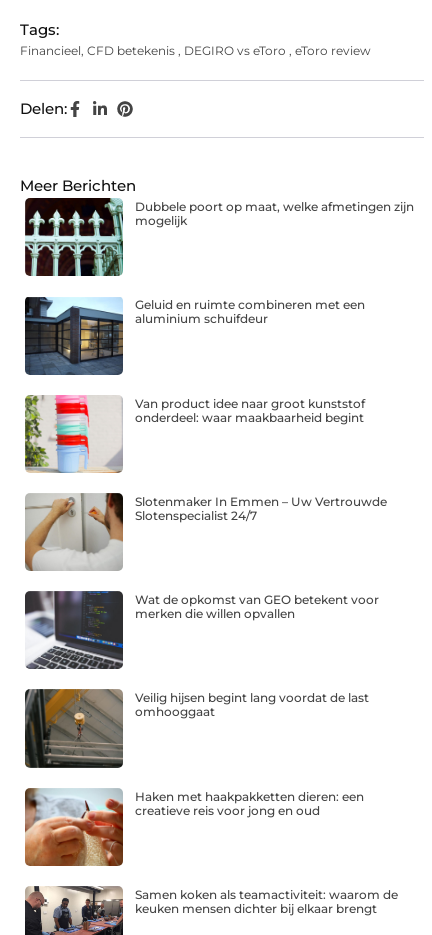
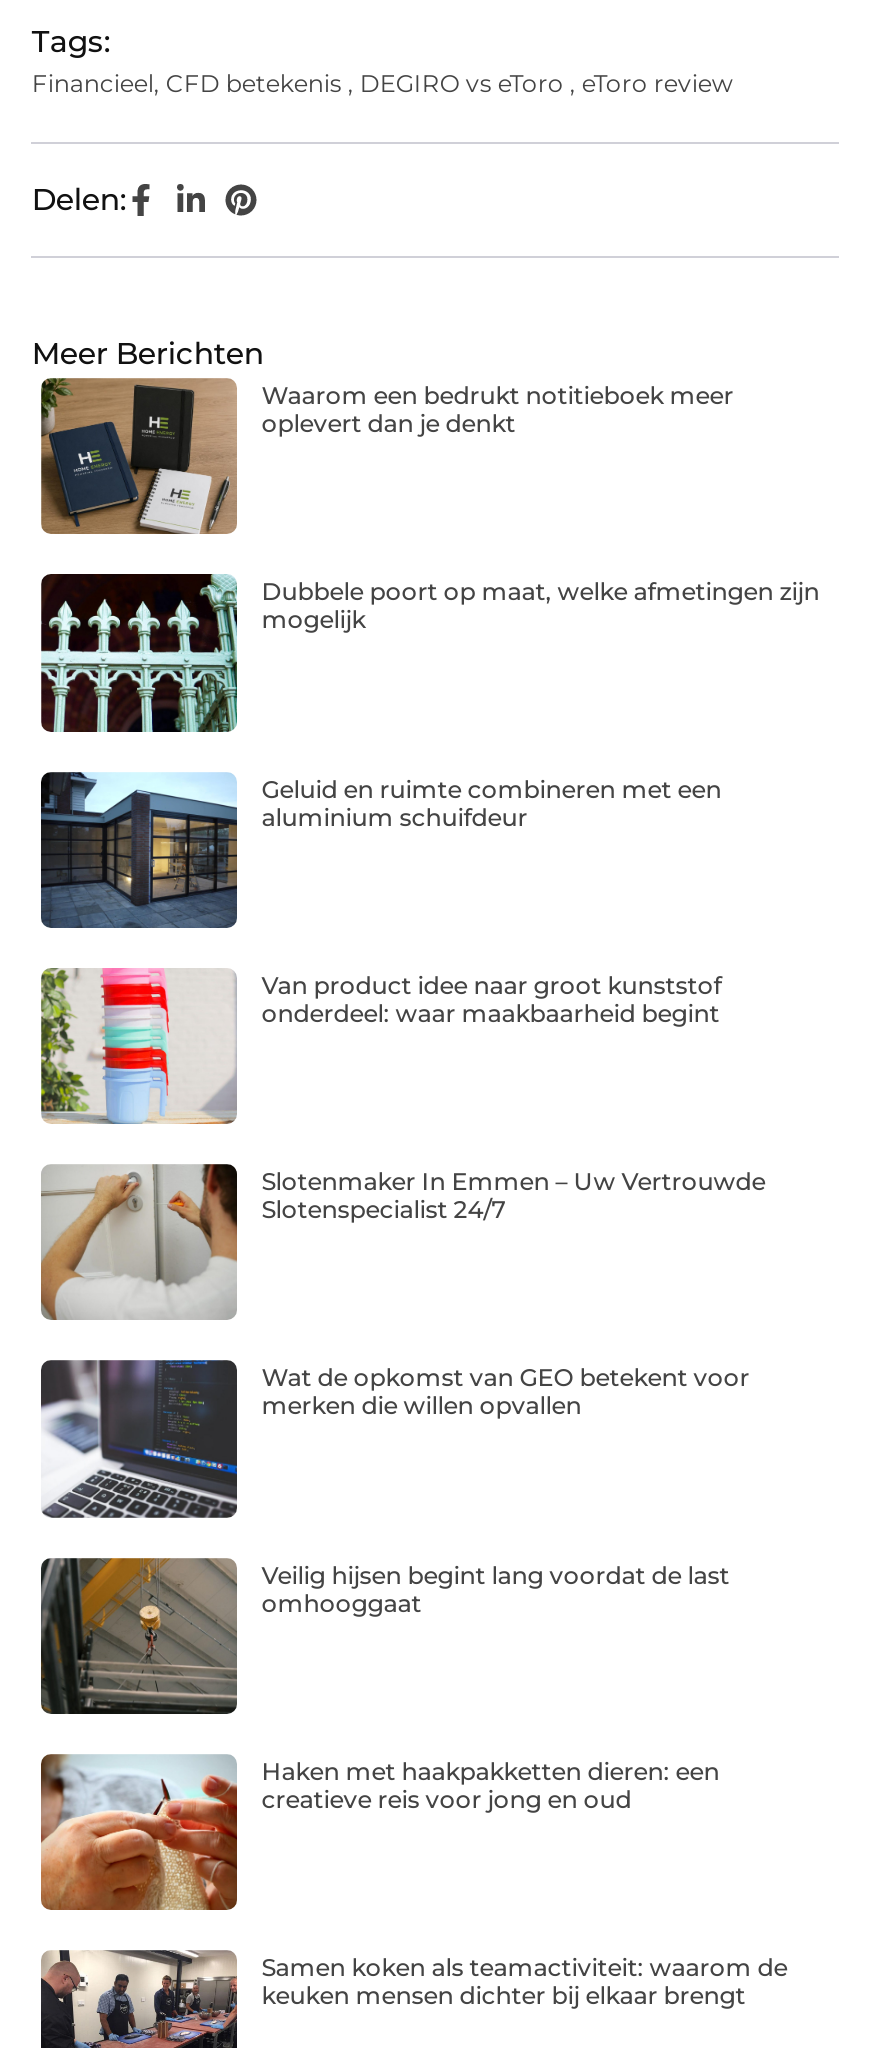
+ [image]
+ Waarom een bedrukt notitieboek meer
+ oplevert dan je denkt
